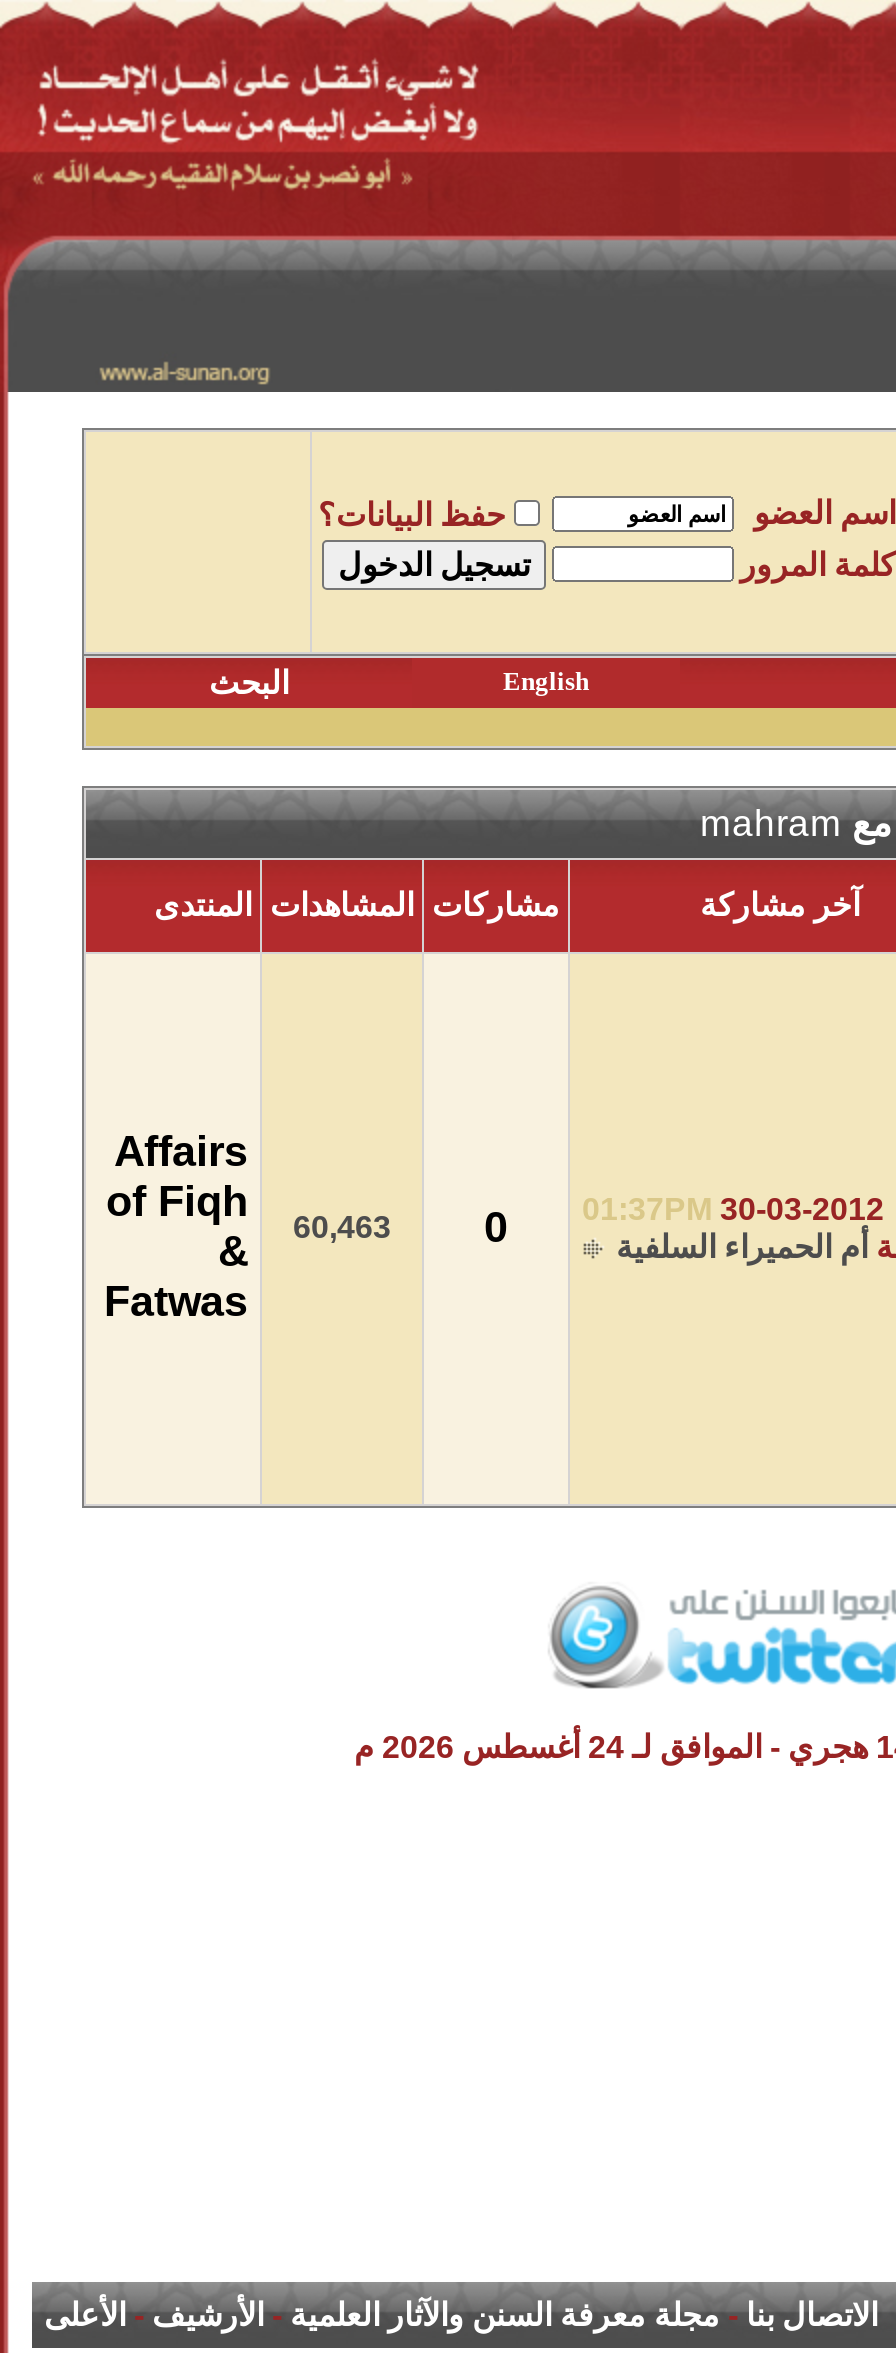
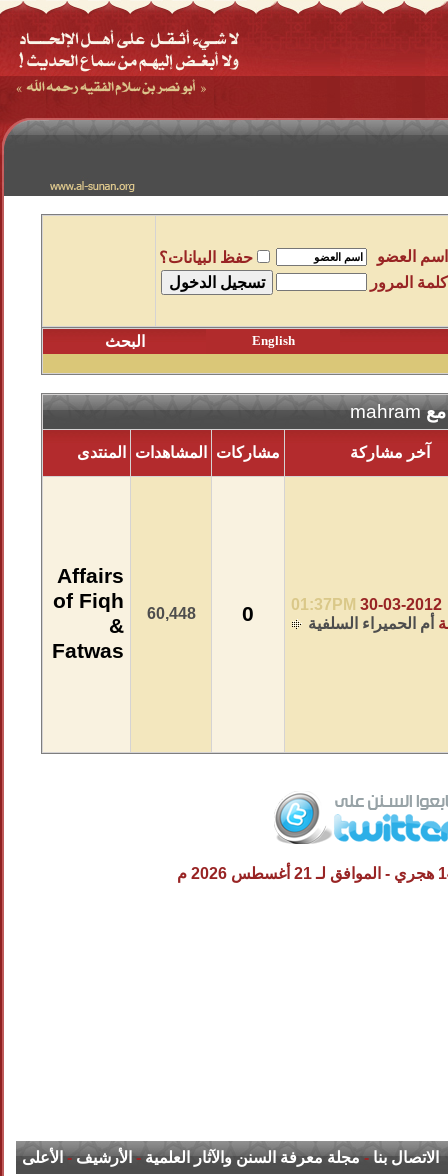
- 60,463
+ 60,448
